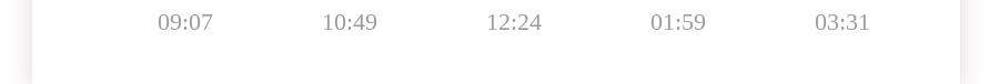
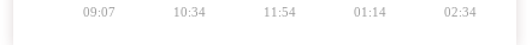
- 10:49
+ 10:34

- 12:24
+ 11:54

- 01:59
+ 01:14

- 03:31
+ 02:34
